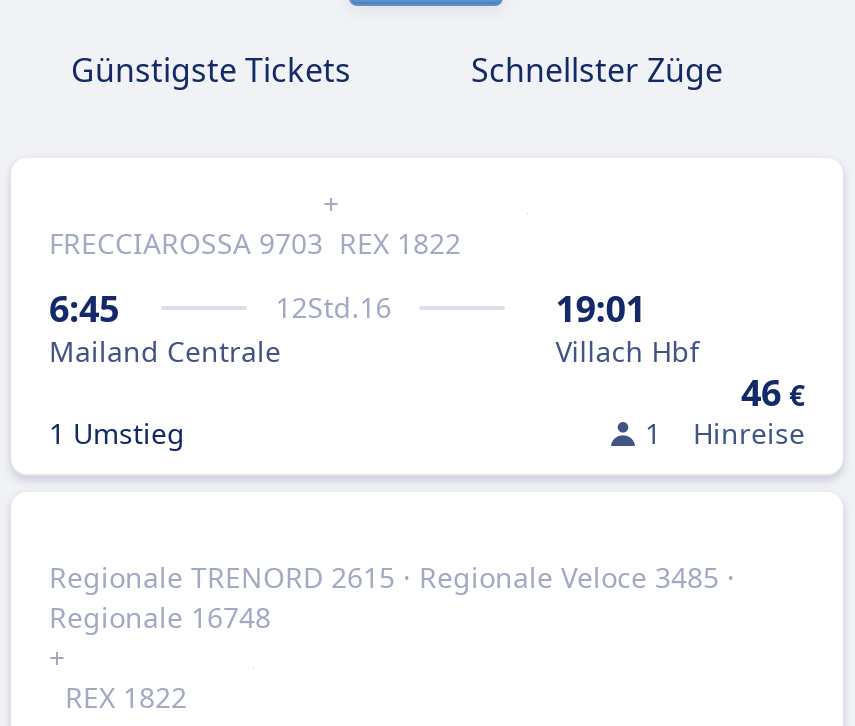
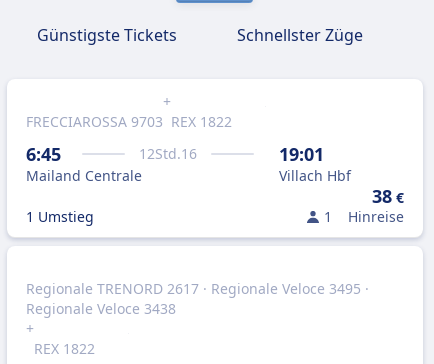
- 46 €
+ 38 €

- Regionale TRENORD 2615 · Regionale Veloce 3485 ·
- Regionale 16748
+ Regionale TRENORD 2617 · Regionale Veloce 3495 ·
+ Regionale Veloce 3438
